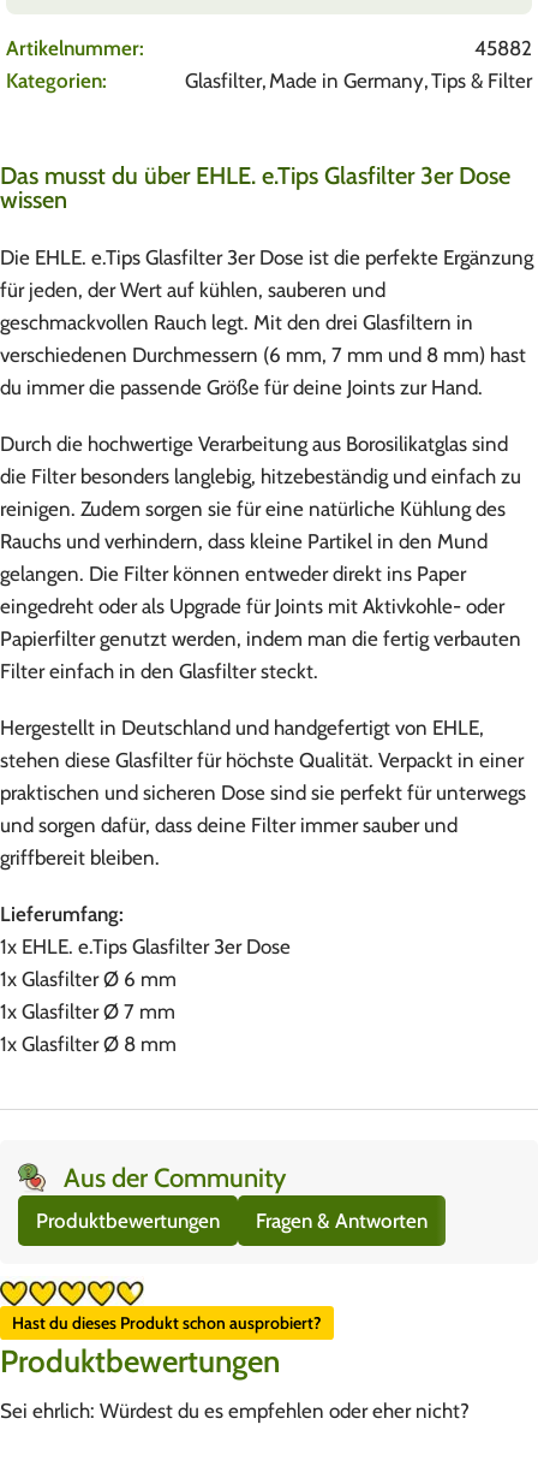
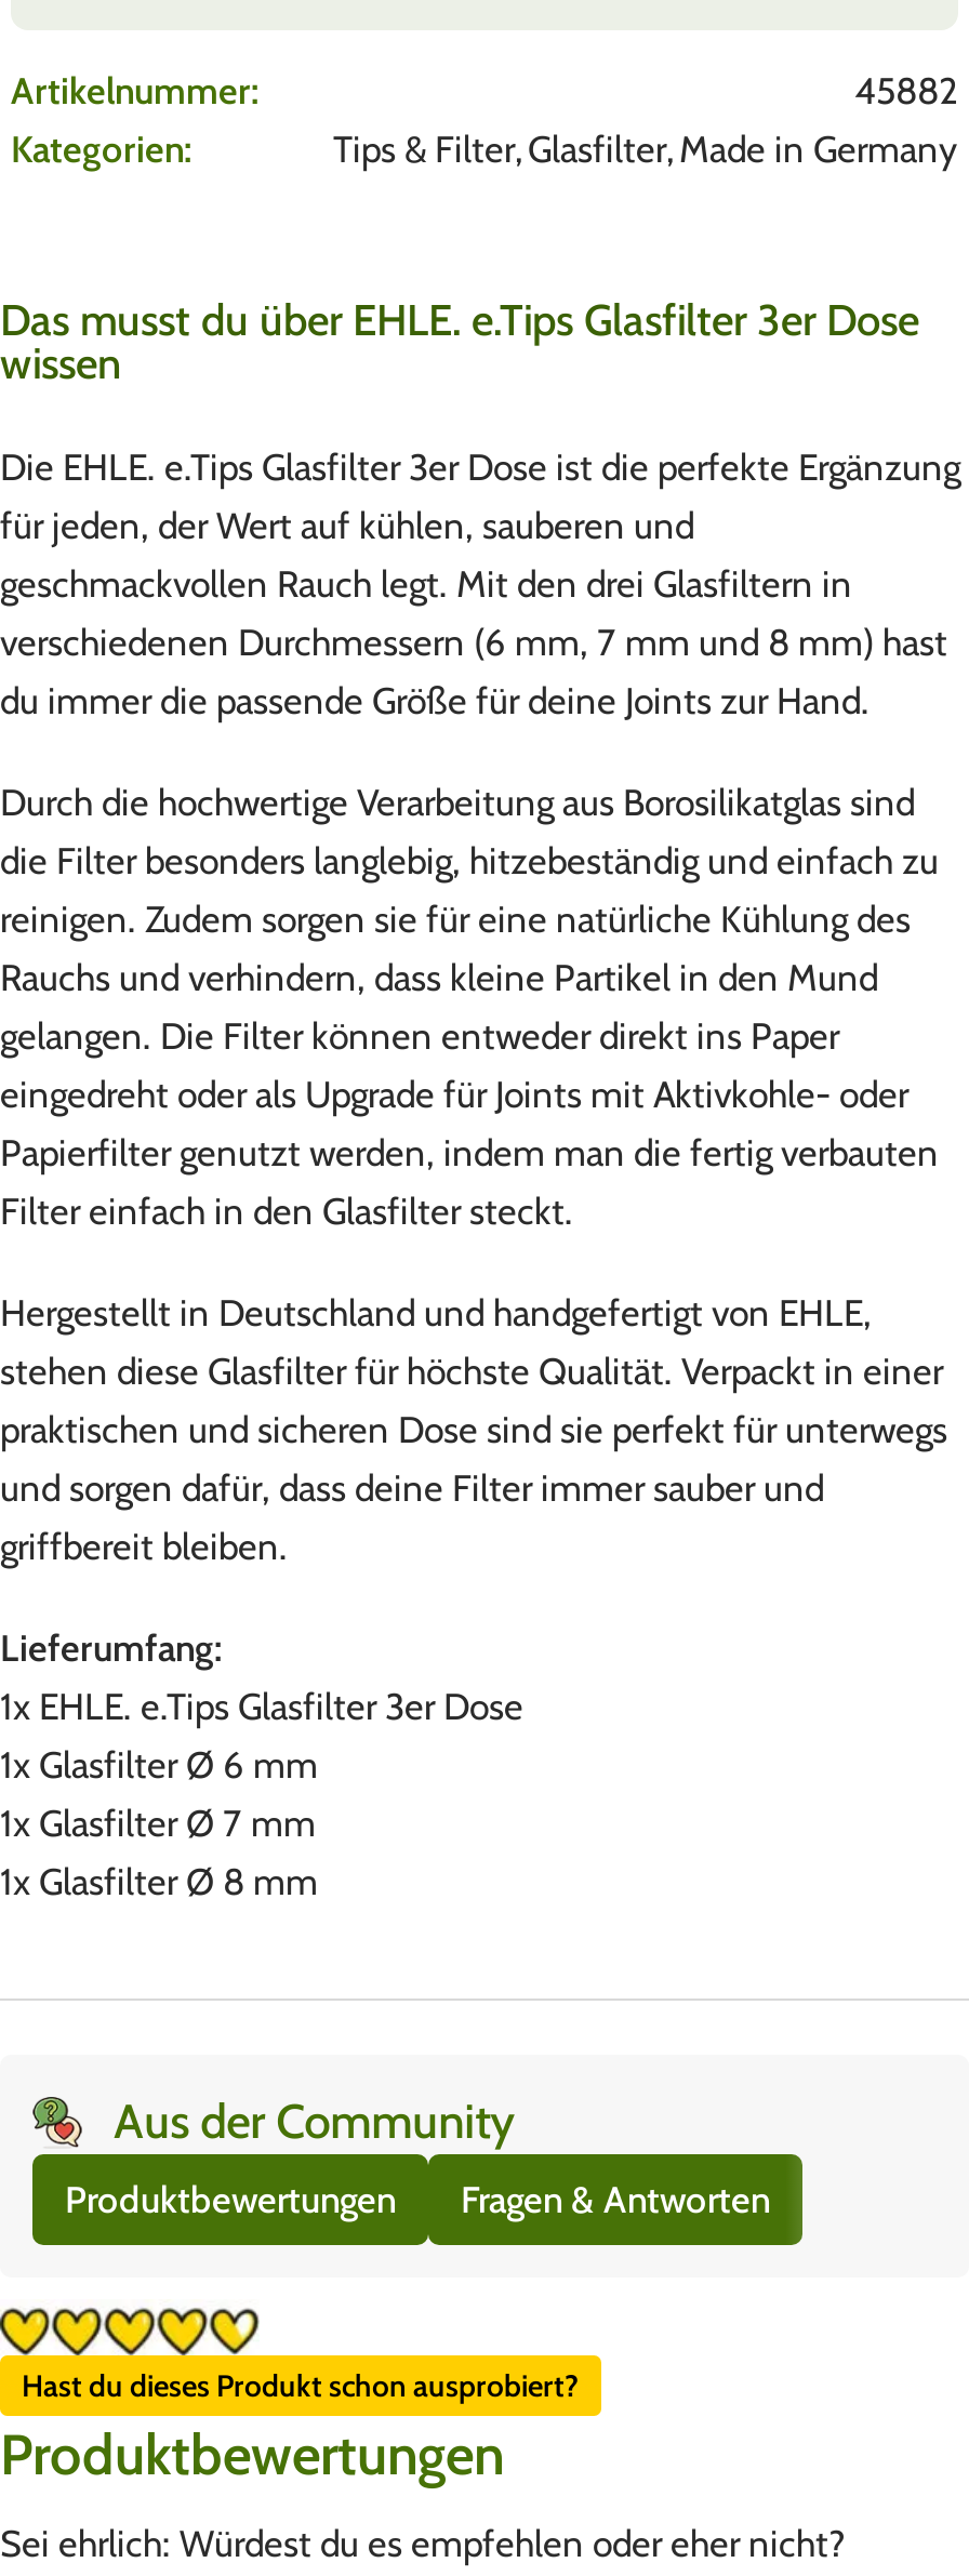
- Glasfilter, Made in Germany, Tips & Filter
+ Tips & Filter, Glasfilter, Made in Germany
